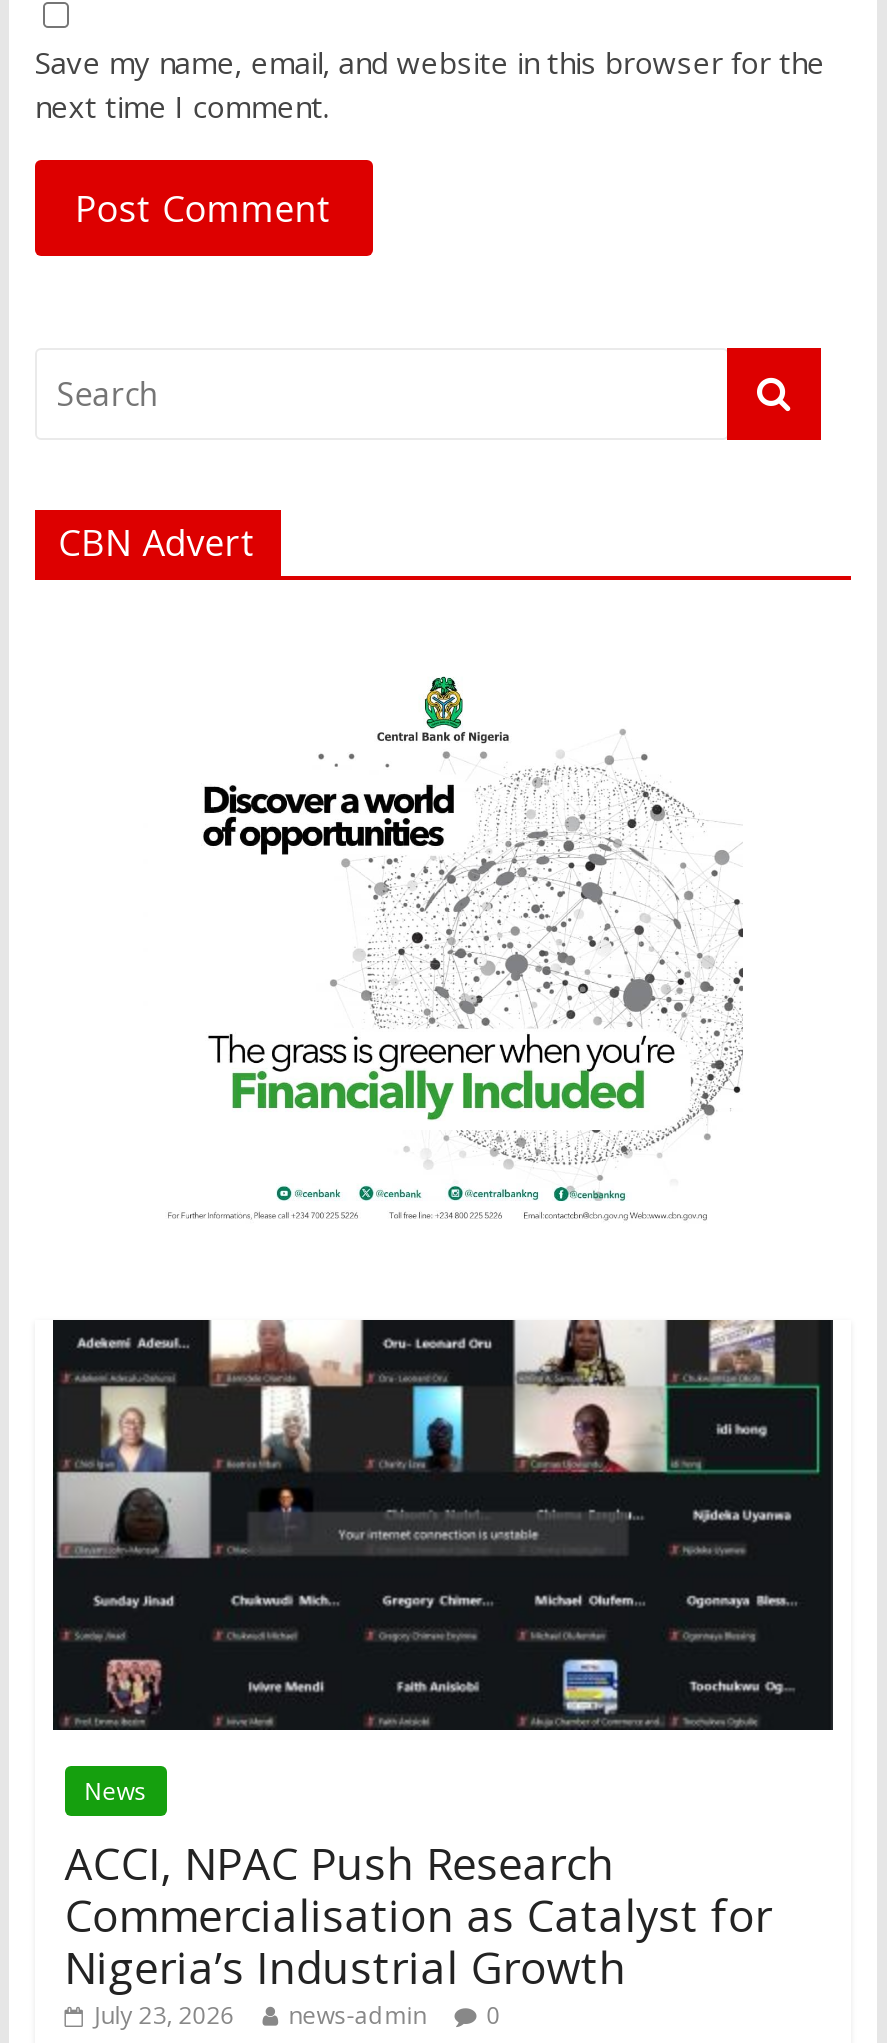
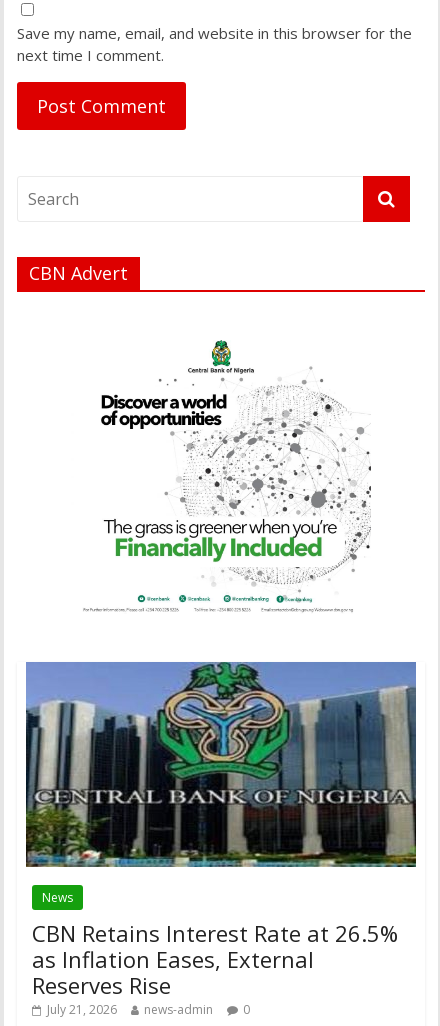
- [image]
+ [image]

- ACCI, NPAC Push Research
- Commercialisation as Catalyst for
- Nigeria’s Industrial Growth
- July 23, 2026
+ CBN Retains Interest Rate at 26.5%
+ as Inflation Eases, External
+ Reserves Rise
+ July 21, 2026
